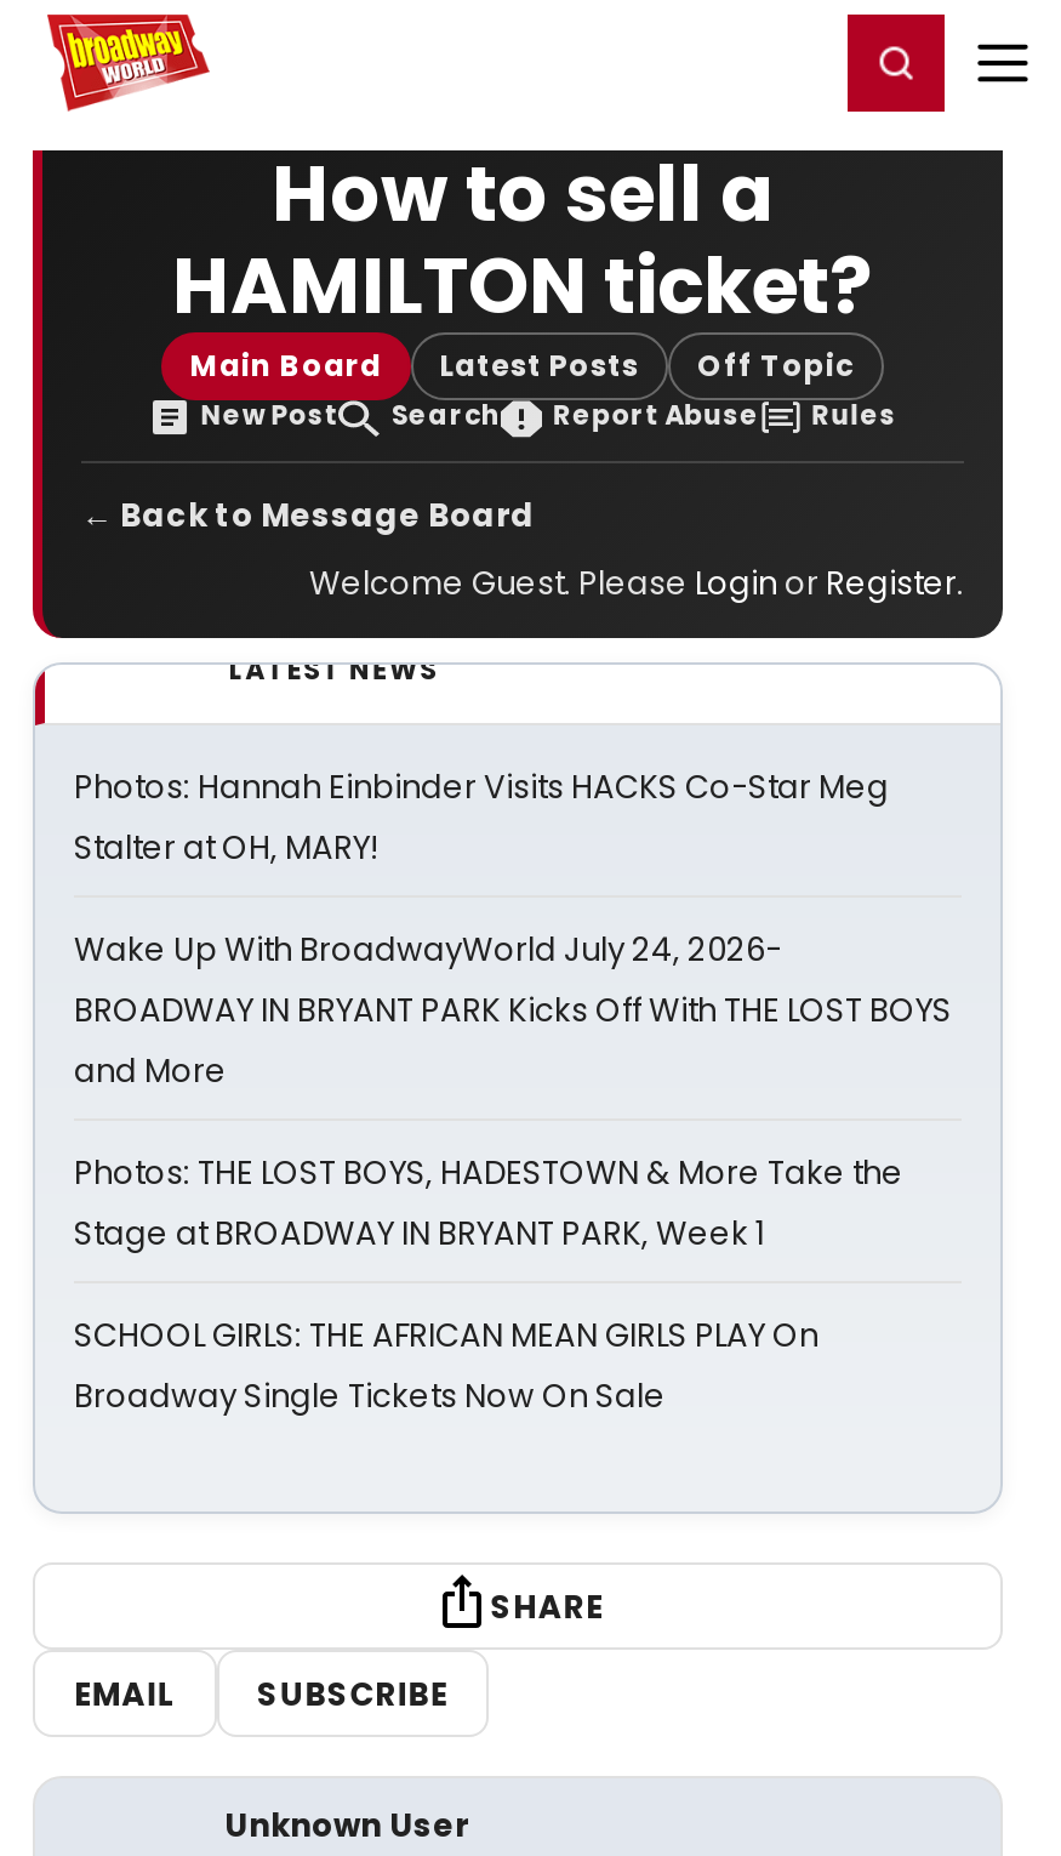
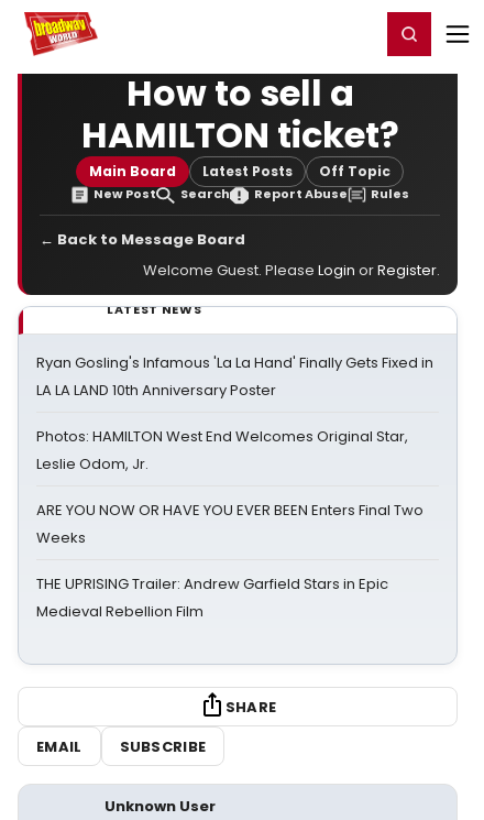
- Photos: Hannah Einbinder Visits HACKS Co-Star Meg
- Stalter at OH, MARY!
+ Ryan Gosling's Infamous 'La La Hand' Finally Gets Fixed in
+ LA LA LAND 10th Anniversary Poster

- Wake Up With BroadwayWorld July 24, 2026-
- BROADWAY IN BRYANT PARK Kicks Off With THE LOST BOYS
- and More
+ Photos: HAMILTON West End Welcomes Original Star,
+ Leslie Odom, Jr.

- Photos: THE LOST BOYS, HADESTOWN & More Take the
- Stage at BROADWAY IN BRYANT PARK, Week 1
+ ARE YOU NOW OR HAVE YOU EVER BEEN Enters Final Two
+ Weeks

- SCHOOL GIRLS: THE AFRICAN MEAN GIRLS PLAY On
- Broadway Single Tickets Now On Sale
+ THE UPRISING Trailer: Andrew Garfield Stars in Epic
+ Medieval Rebellion Film
